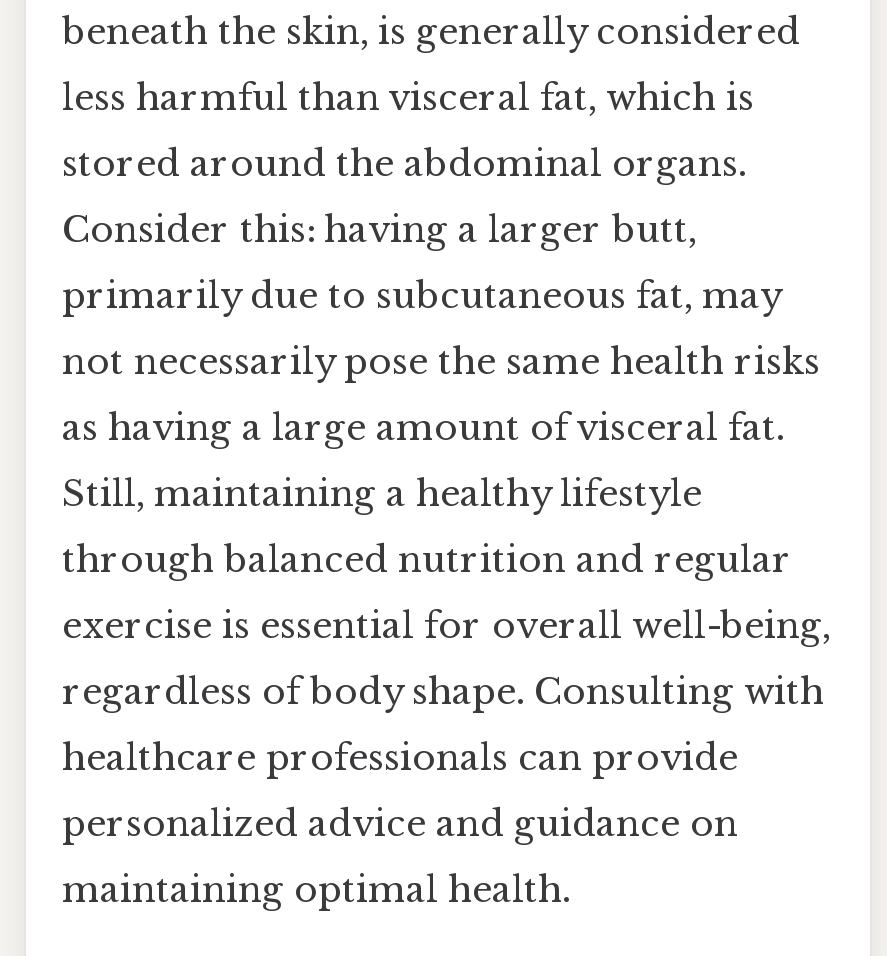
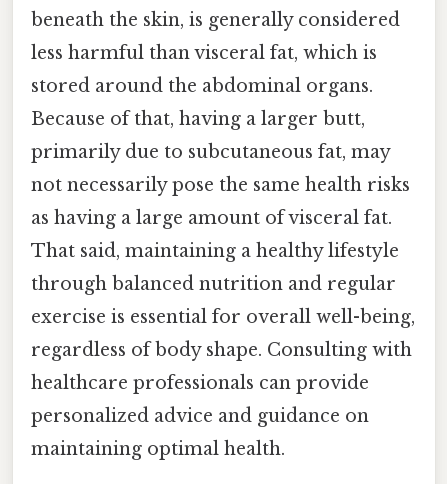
- Consider this: having a larger butt,
+ Because of that, having a larger butt,

- Still, maintaining a healthy lifestyle
+ That said, maintaining a healthy lifestyle
